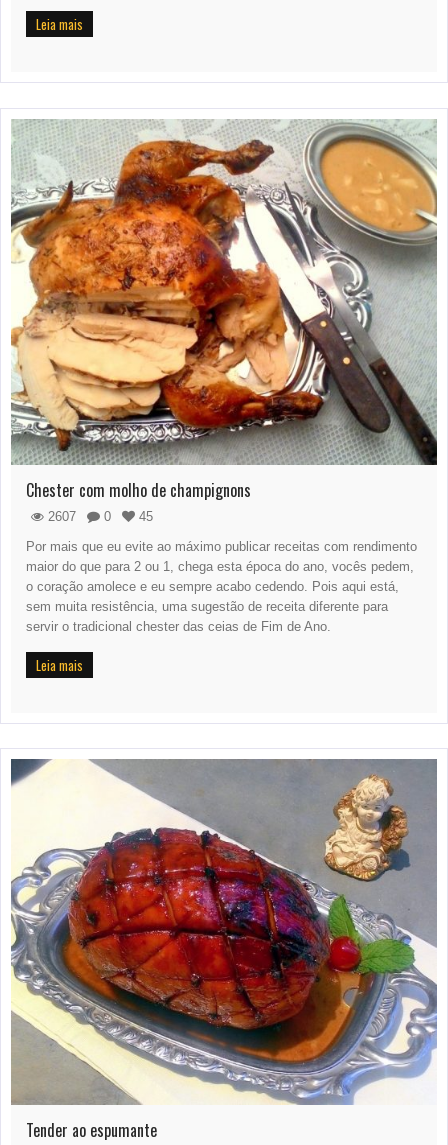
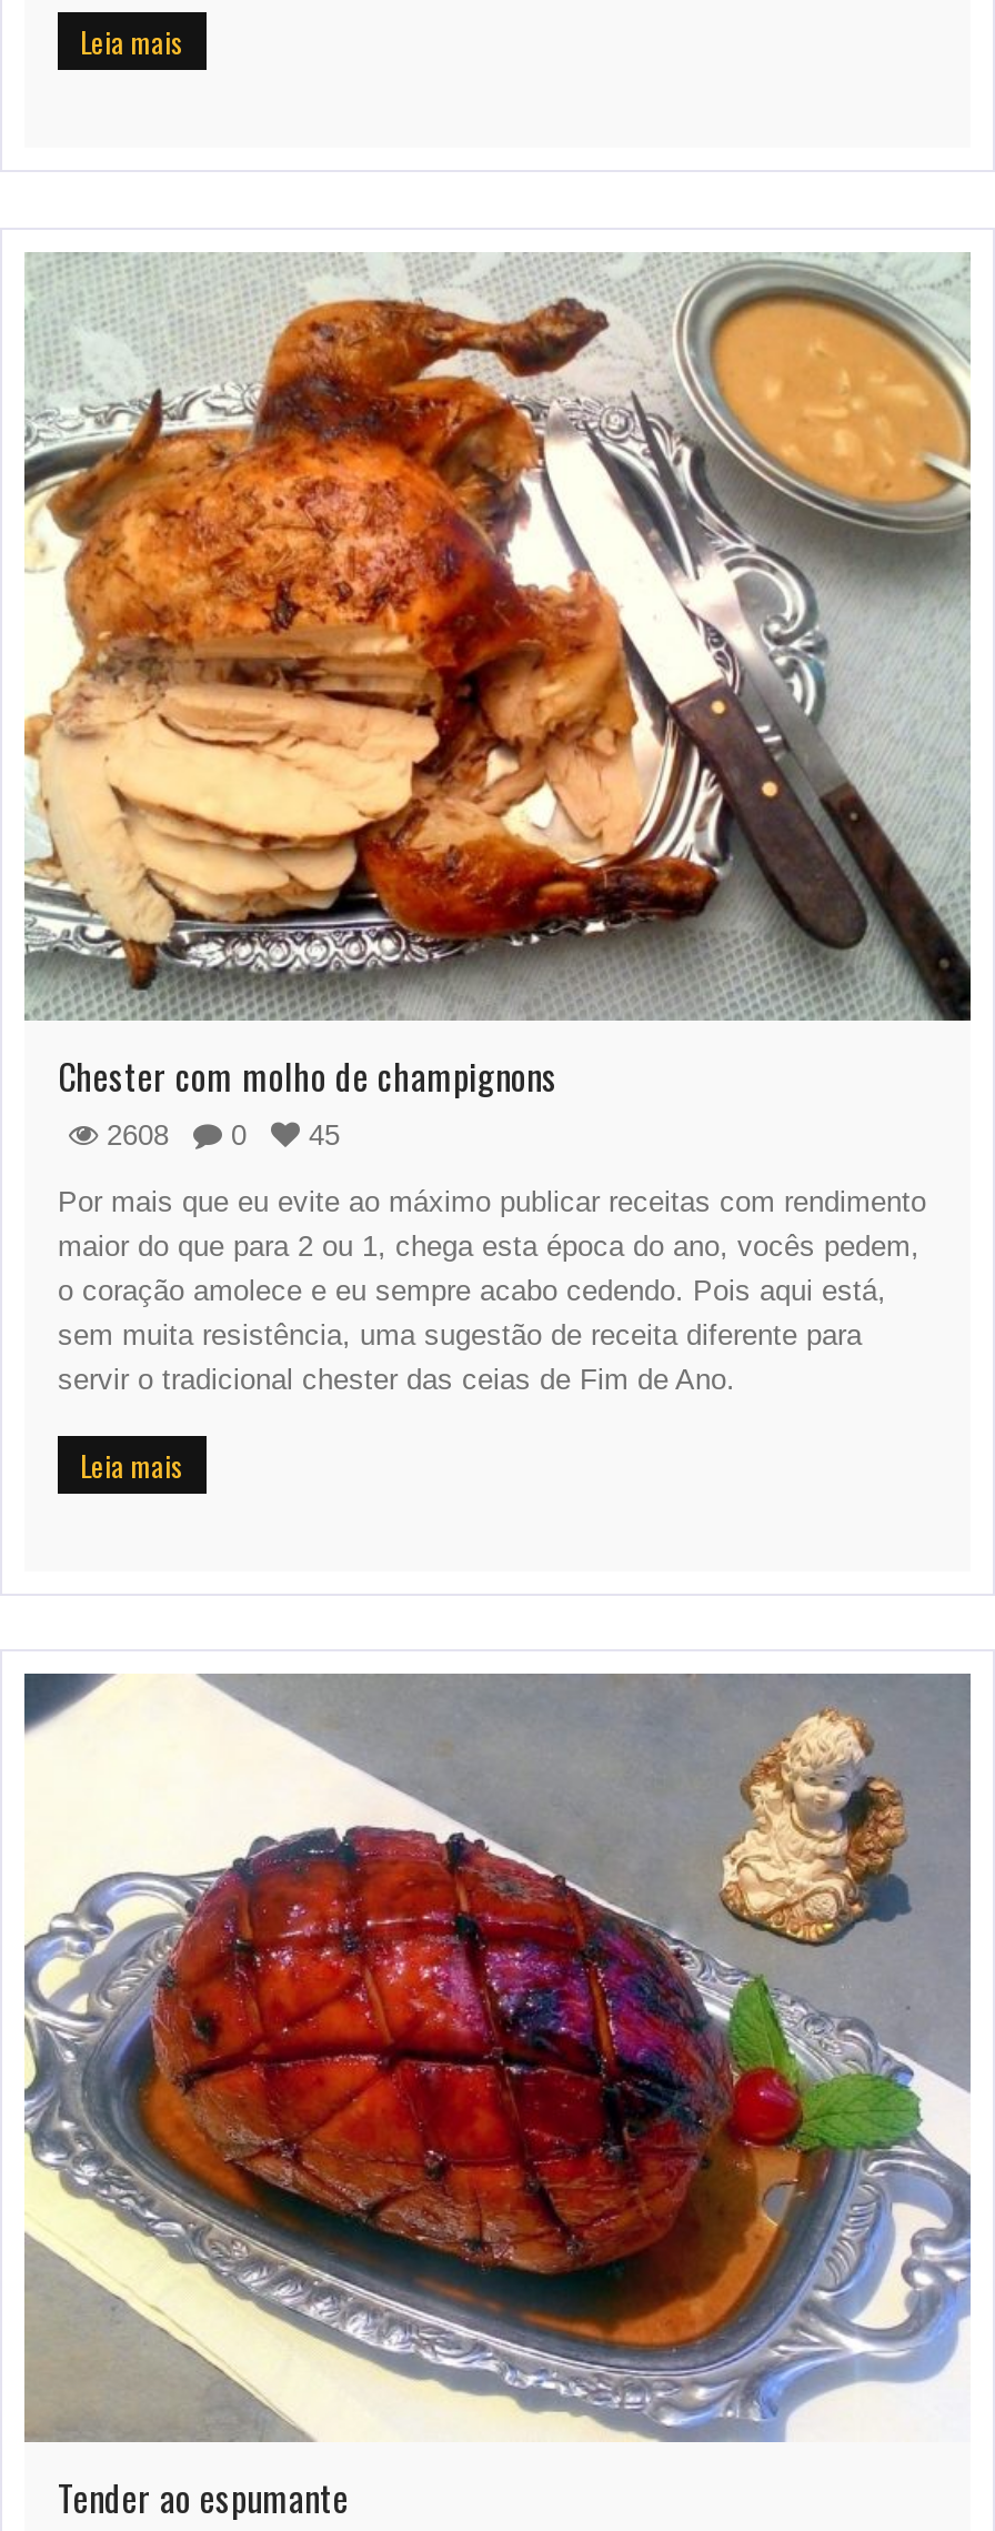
- 2607 0 45
+ 2608 0 45
